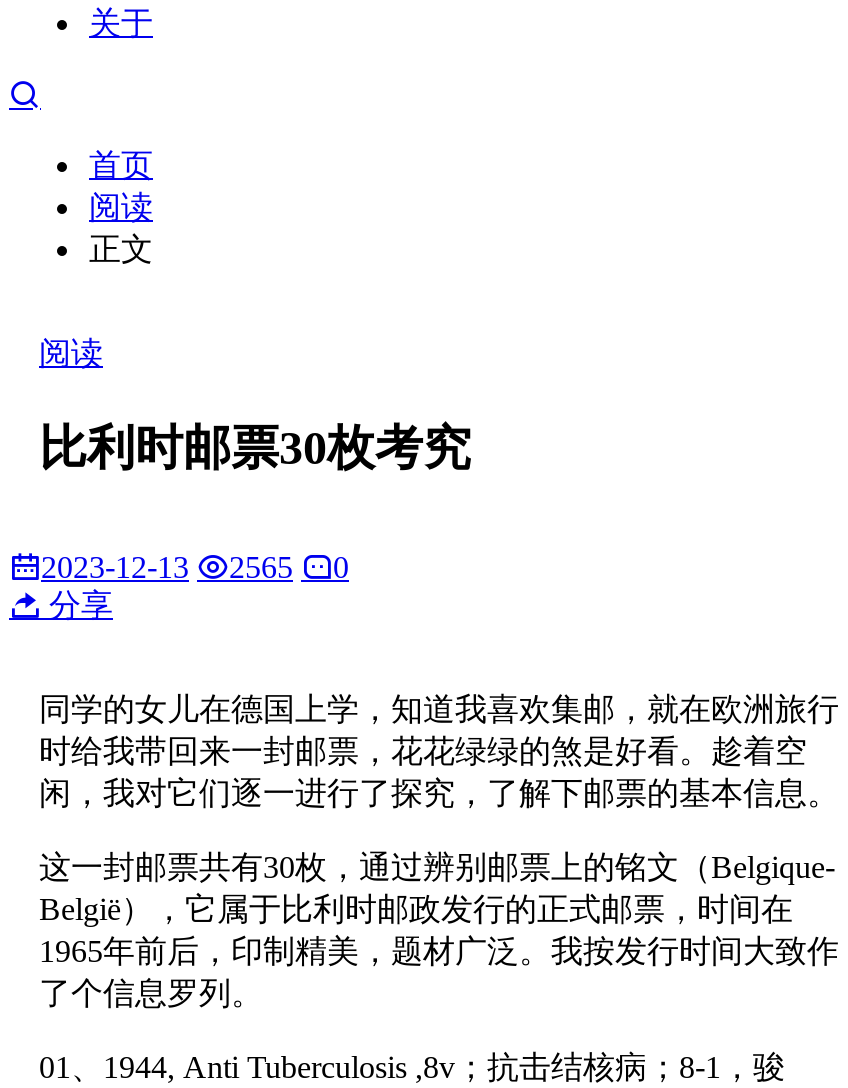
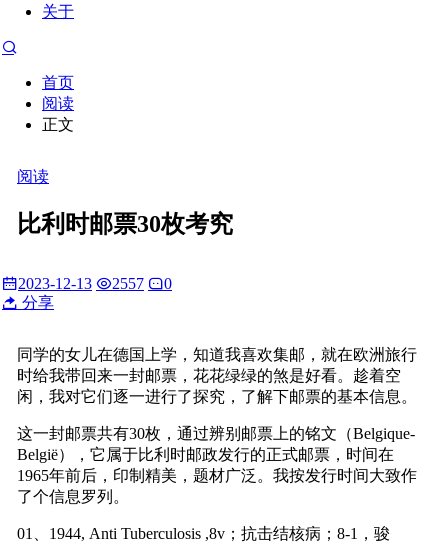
- 2565
+ 2557
